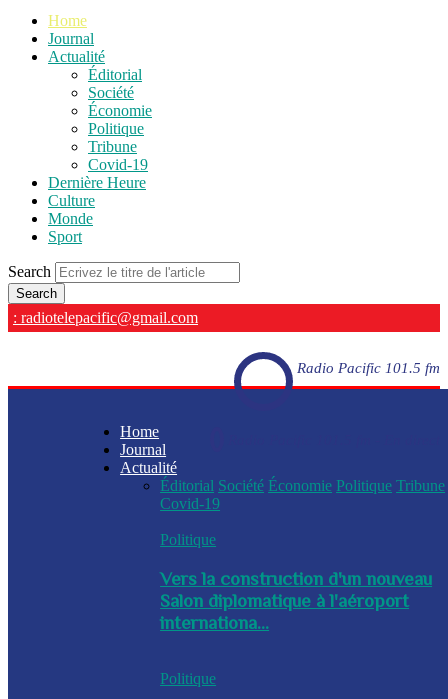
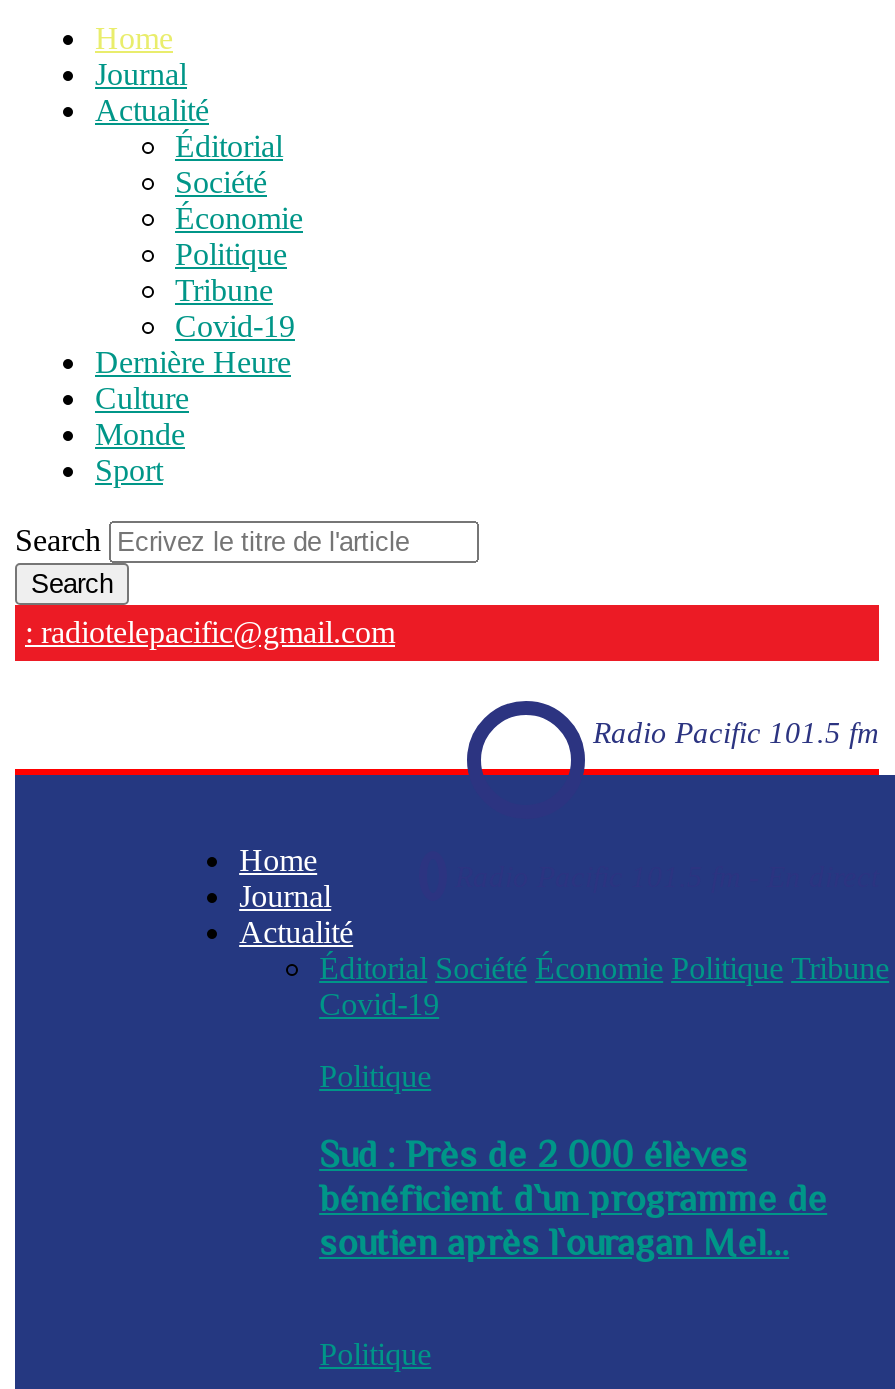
- Vers la construction d'un nouveau
- Salon diplomatique à l'aéroport
- internationa...
+ Sud : Près de 2 000 élèves
+ bénéficient d`un programme de
+ soutien après l`ouragan Mel...
